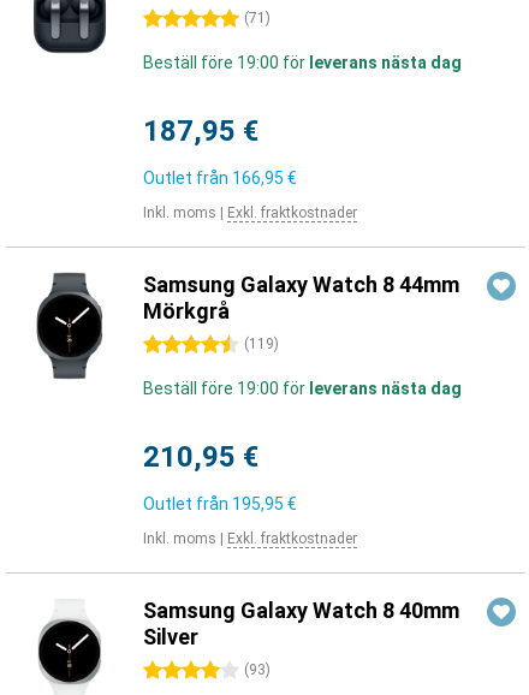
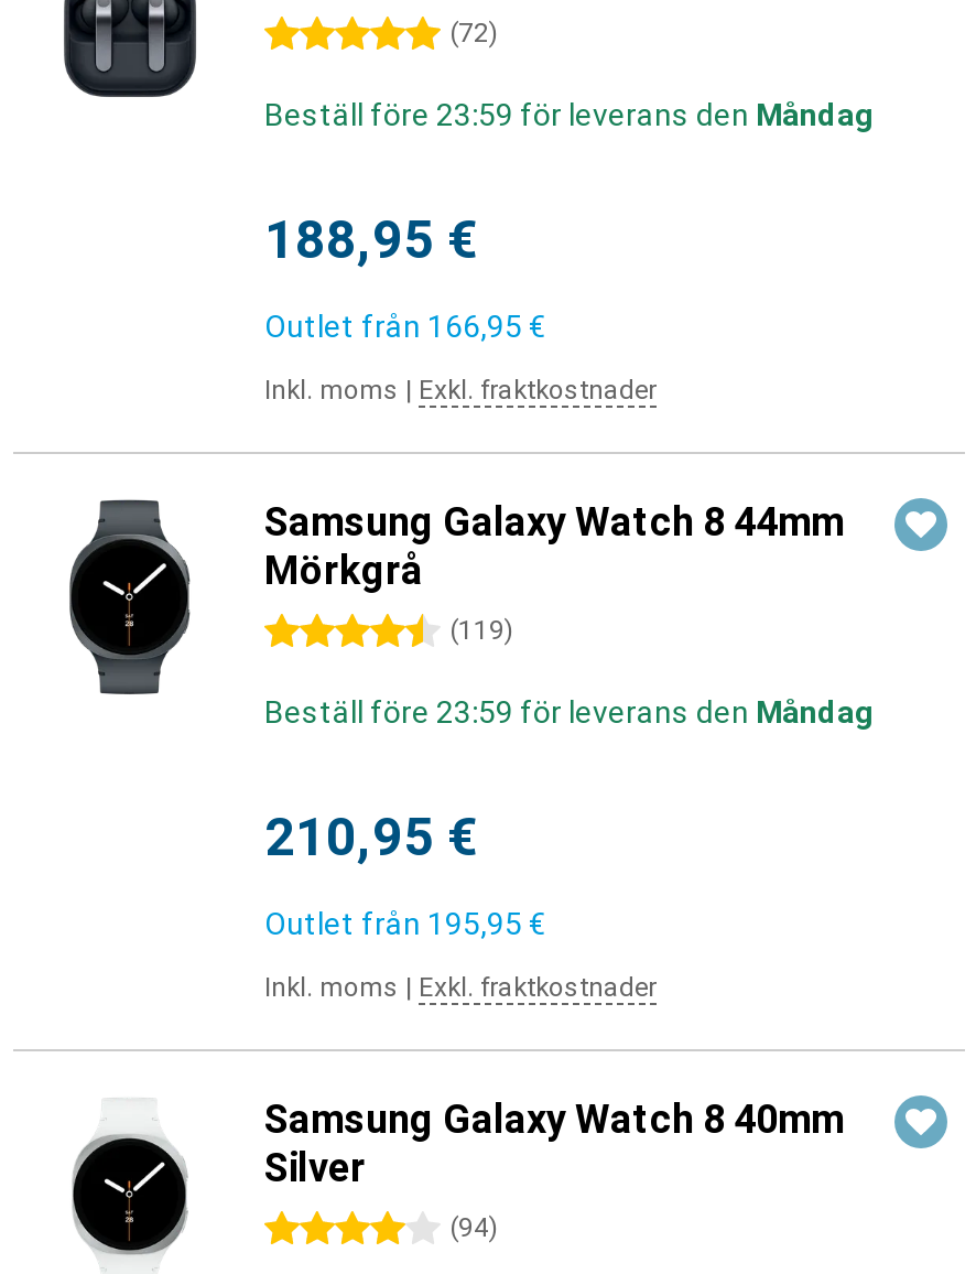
- (71)
+ (72)

- Beställ före 19:00 för leverans nästa dag
+ Beställ före 23:59 för leverans den Måndag

- 187,95 €
+ 188,95 €

- Beställ före 19:00 för leverans nästa dag
+ Beställ före 23:59 för leverans den Måndag

- (93)
+ (94)
